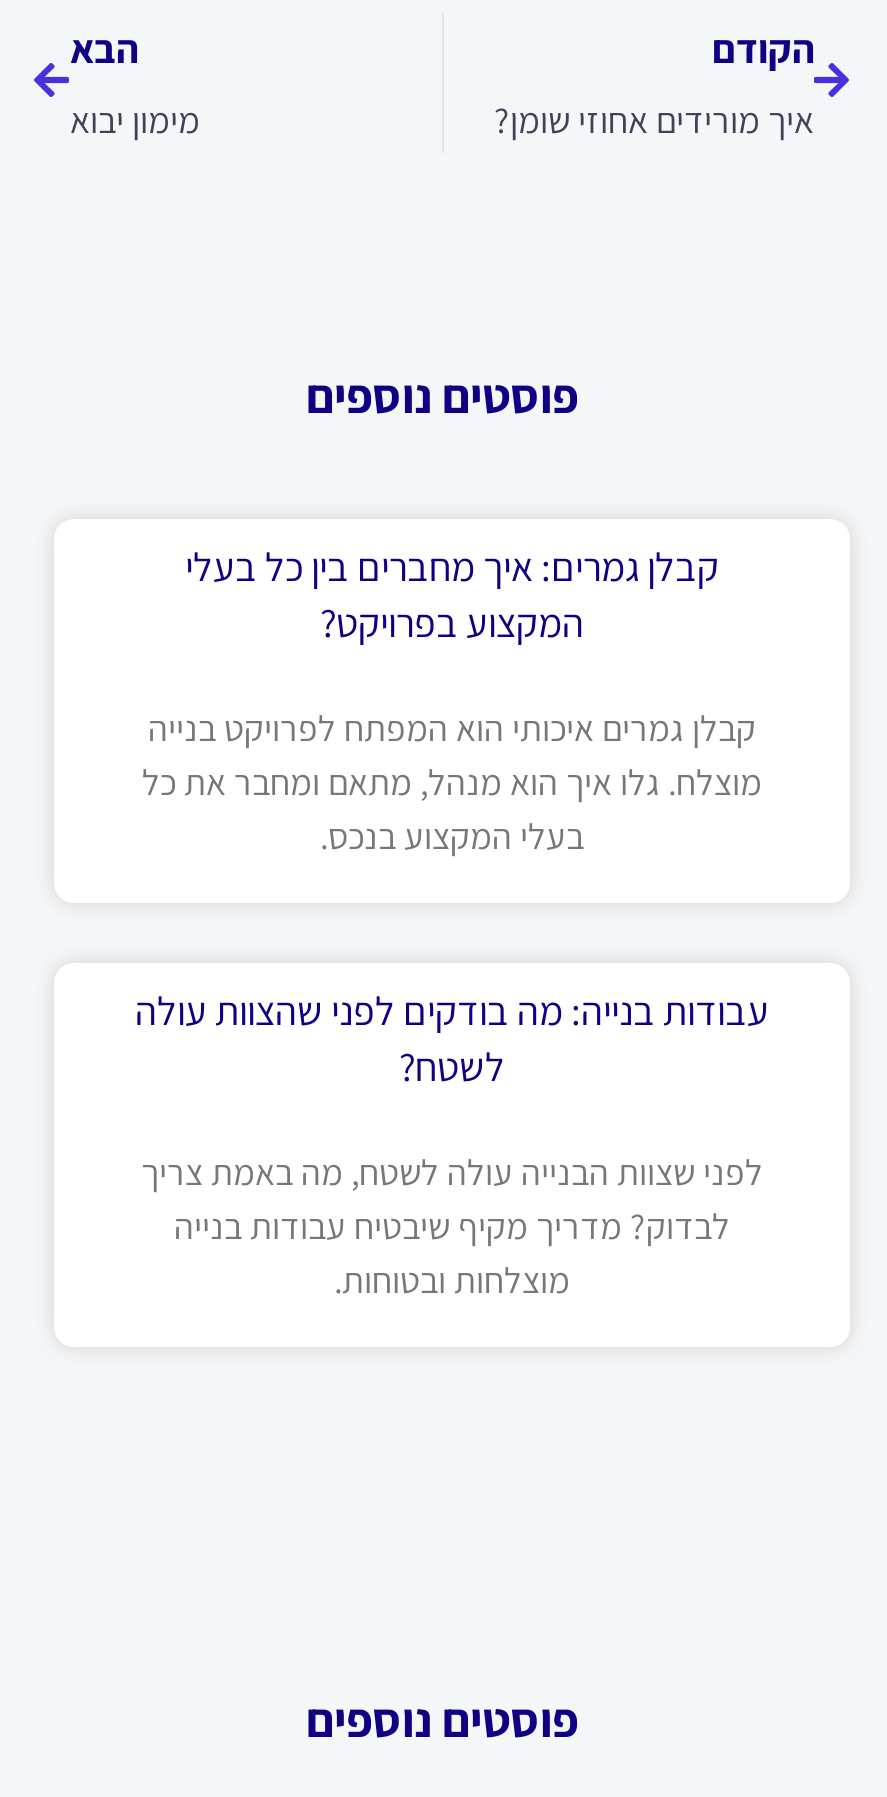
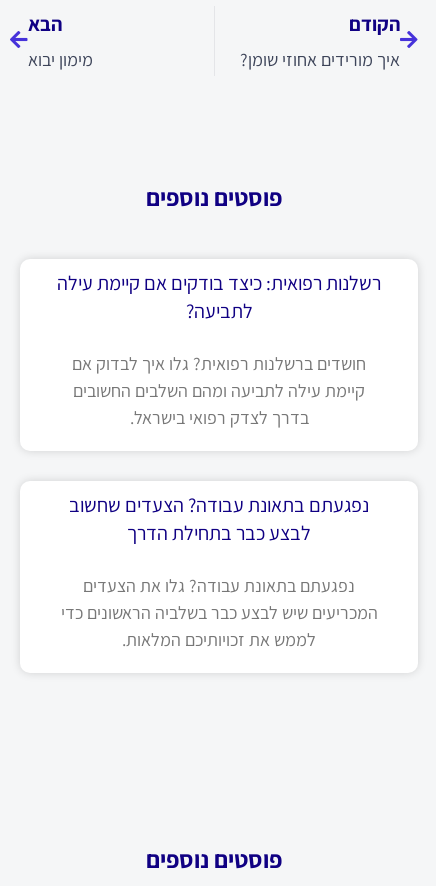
- קבלן גמרים: איך מחברים בין כל בעלי
- המקצוע בפרויקט?
+ רשלנות רפואית: כיצד בודקים אם קיימת עילה
+ לתביעה?

- קבלן גמרים איכותי הוא המפתח לפרויקט בנייה
- מוצלח. גלו איך הוא מנהל, מתאם ומחבר את כל
- בעלי המקצוע בנכס.
+ חושדים ברשלנות רפואית? גלו איך לבדוק אם
+ קיימת עילה לתביעה ומהם השלבים החשובים
+ בדרך לצדק רפואי בישראל.

- עבודות בנייה: מה בודקים לפני שהצוות עולה
- לשטח?
+ נפגעתם בתאונת עבודה? הצעדים שחשוב
+ לבצע כבר בתחילת הדרך

- לפני שצוות הבנייה עולה לשטח, מה באמת צריך
- לבדוק? מדריך מקיף שיבטיח עבודות בנייה
- מוצלחות ובטוחות.
+ נפגעתם בתאונת עבודה? גלו את הצעדים
+ המכריעים שיש לבצע כבר בשלביה הראשונים כדי
+ לממש את זכויותיכם המלאות.
